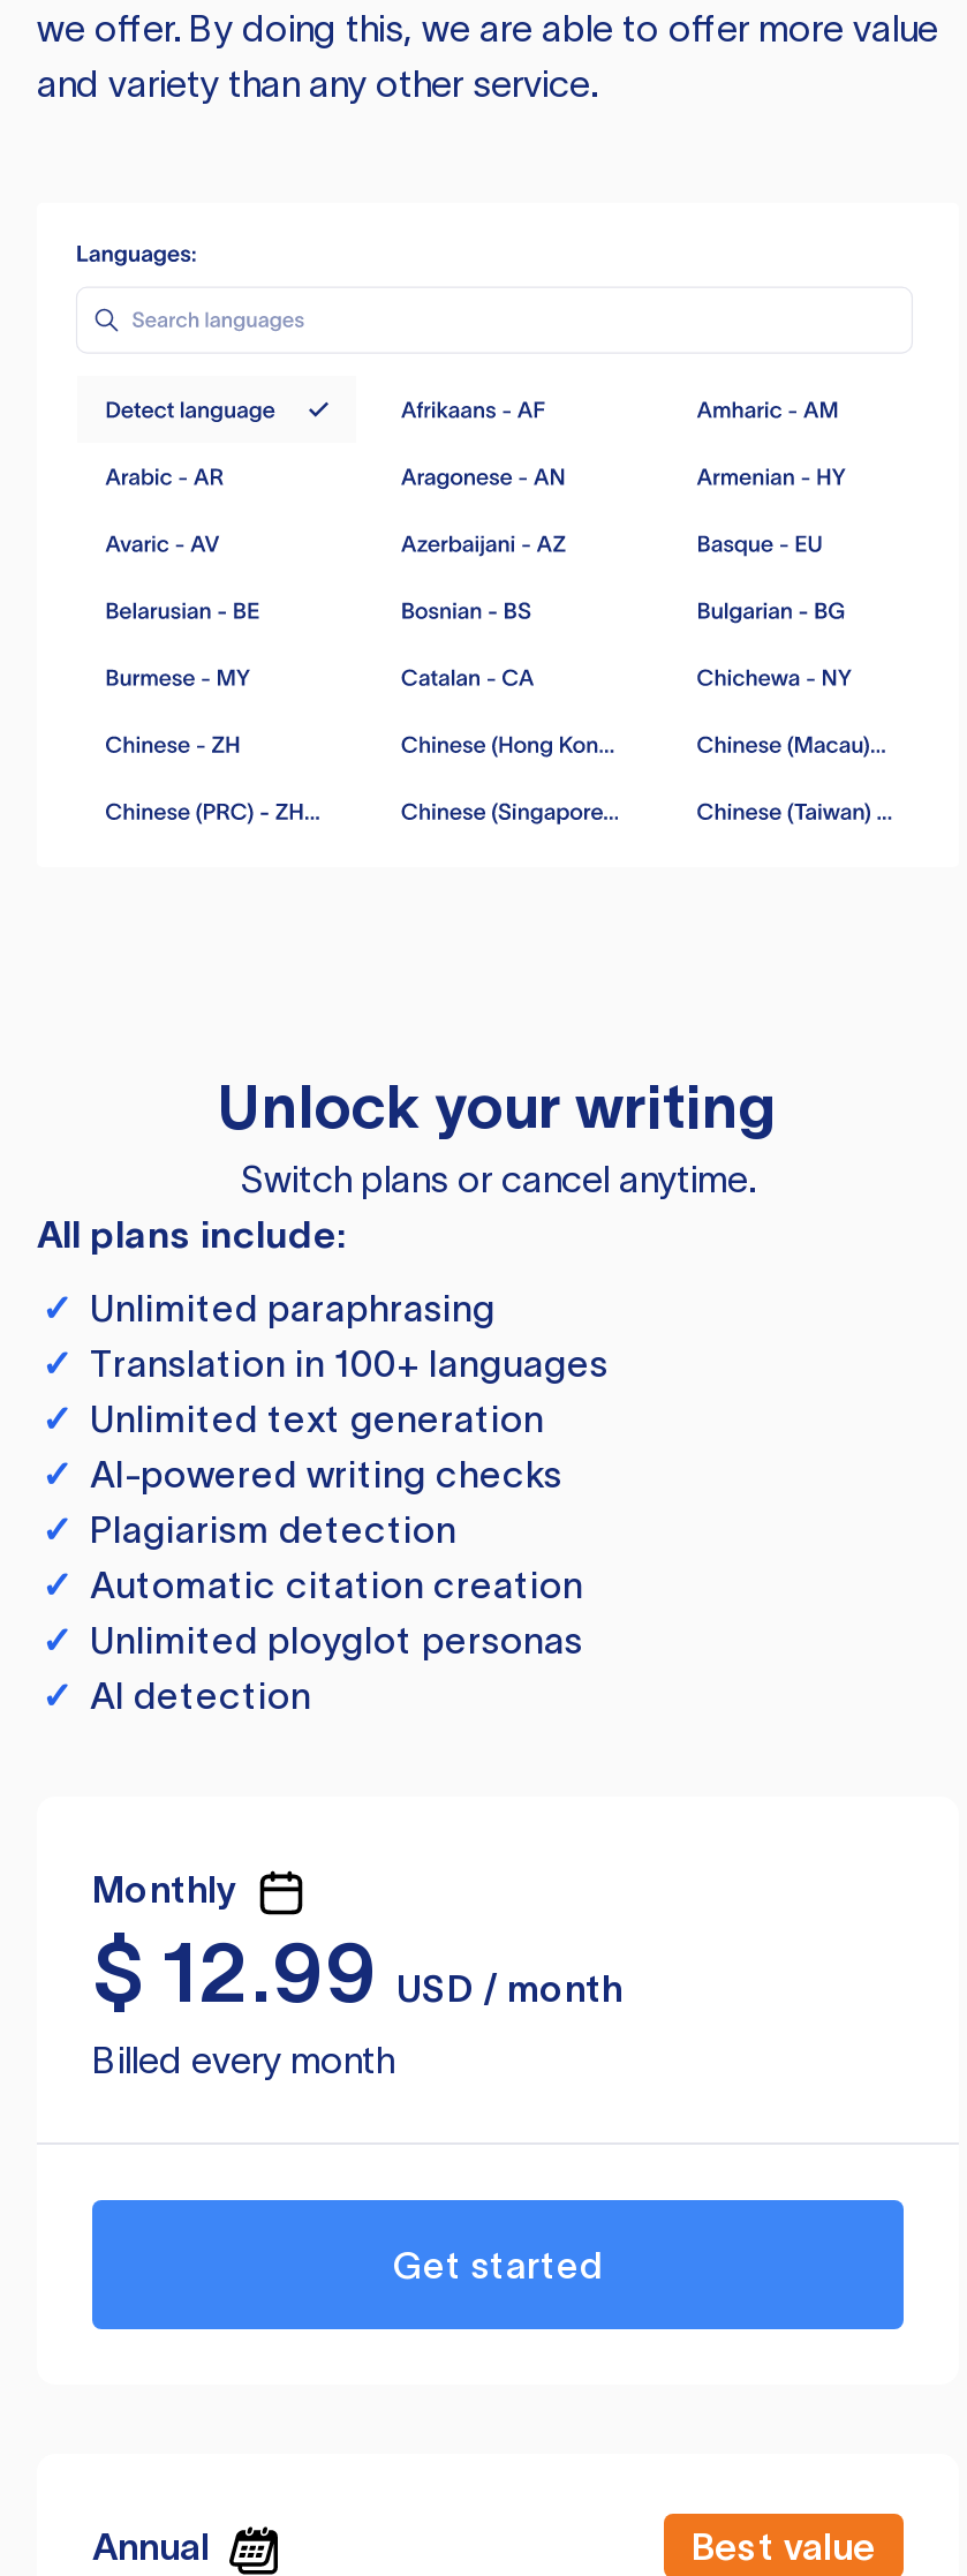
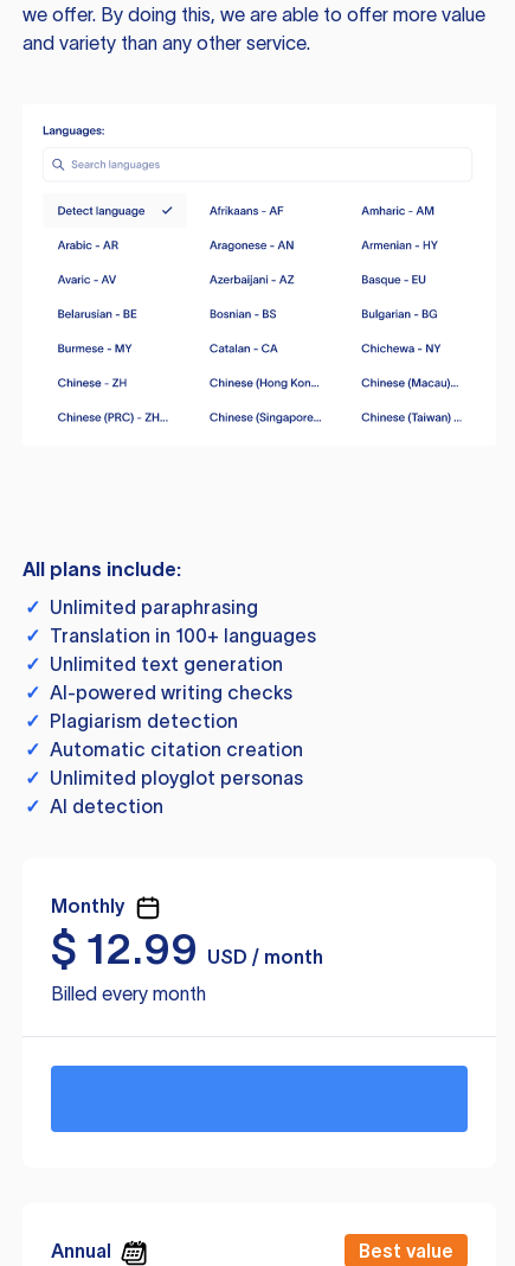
- Unlock your writing
- Switch plans or cancel anytime.

- Get started
